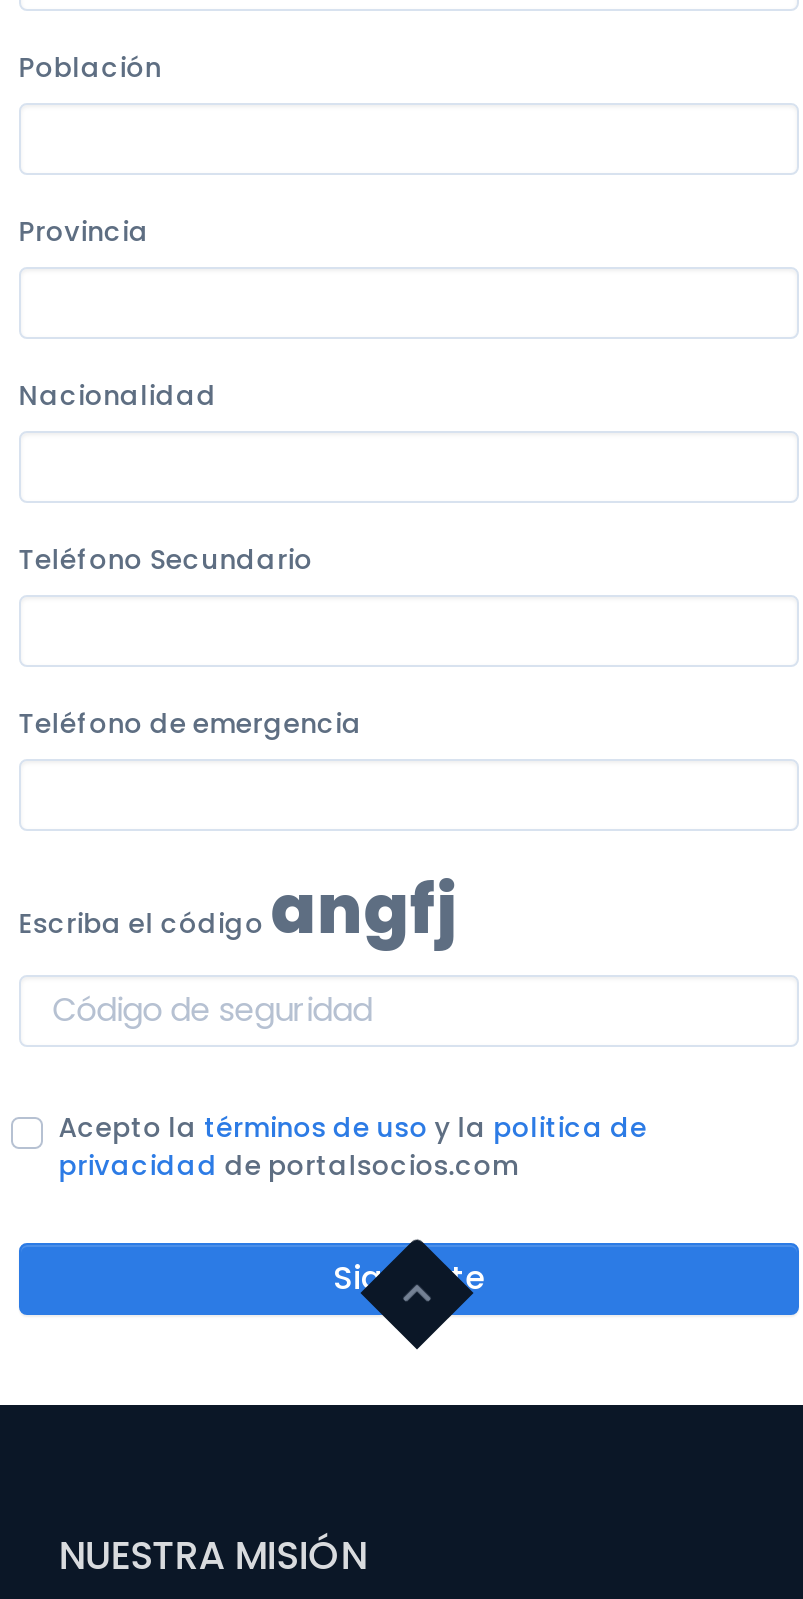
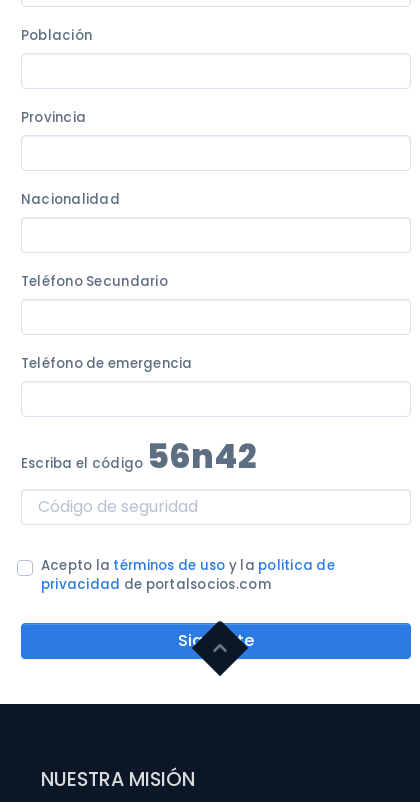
- Escriba el códigoangfj
+ Escriba el código56n42
